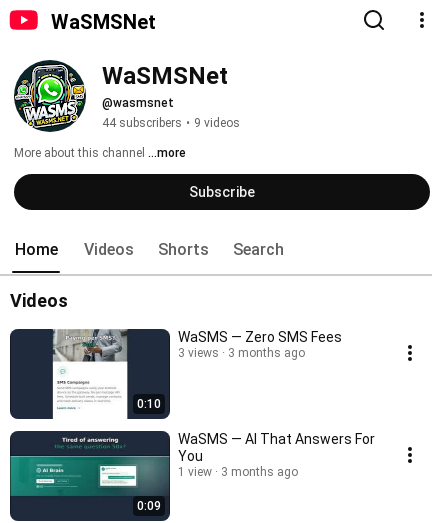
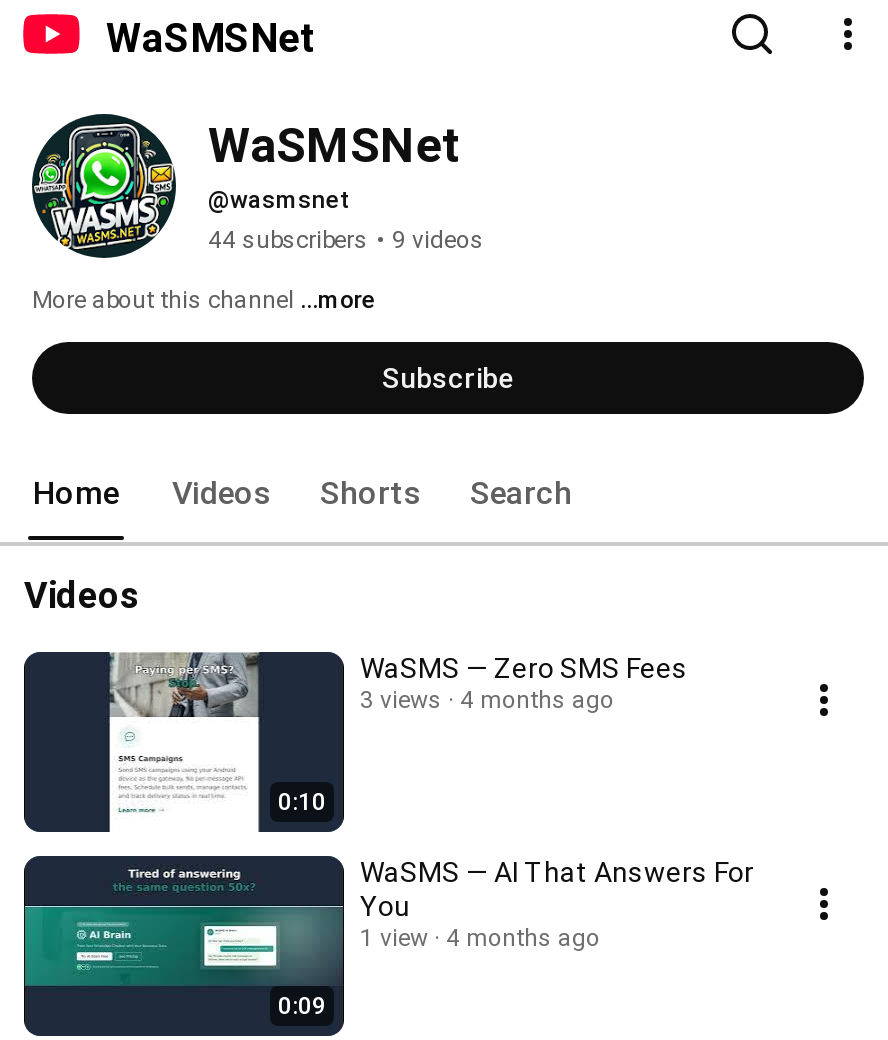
- 3 views 3 months ago
+ 3 views 4 months ago

- 1 view 3 months ago
+ 1 view 4 months ago
